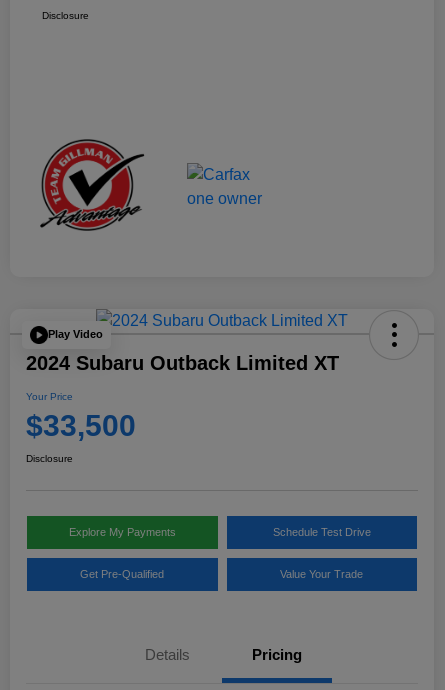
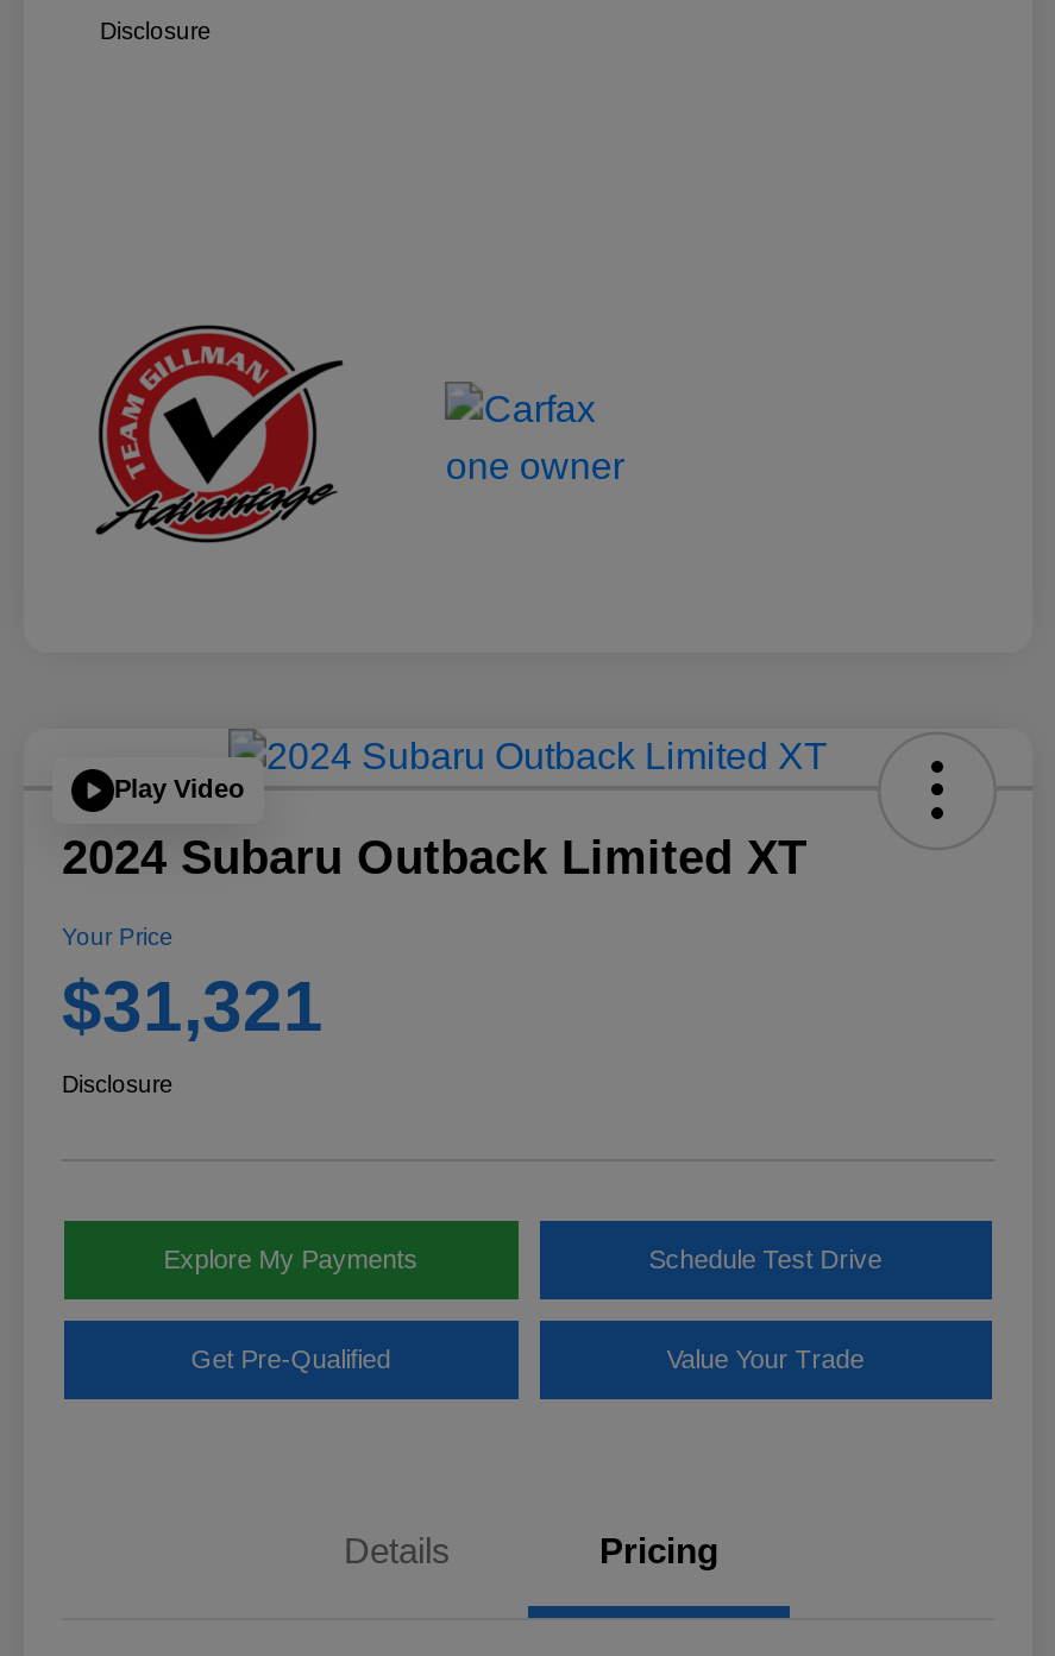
- $33,500
+ $31,321
